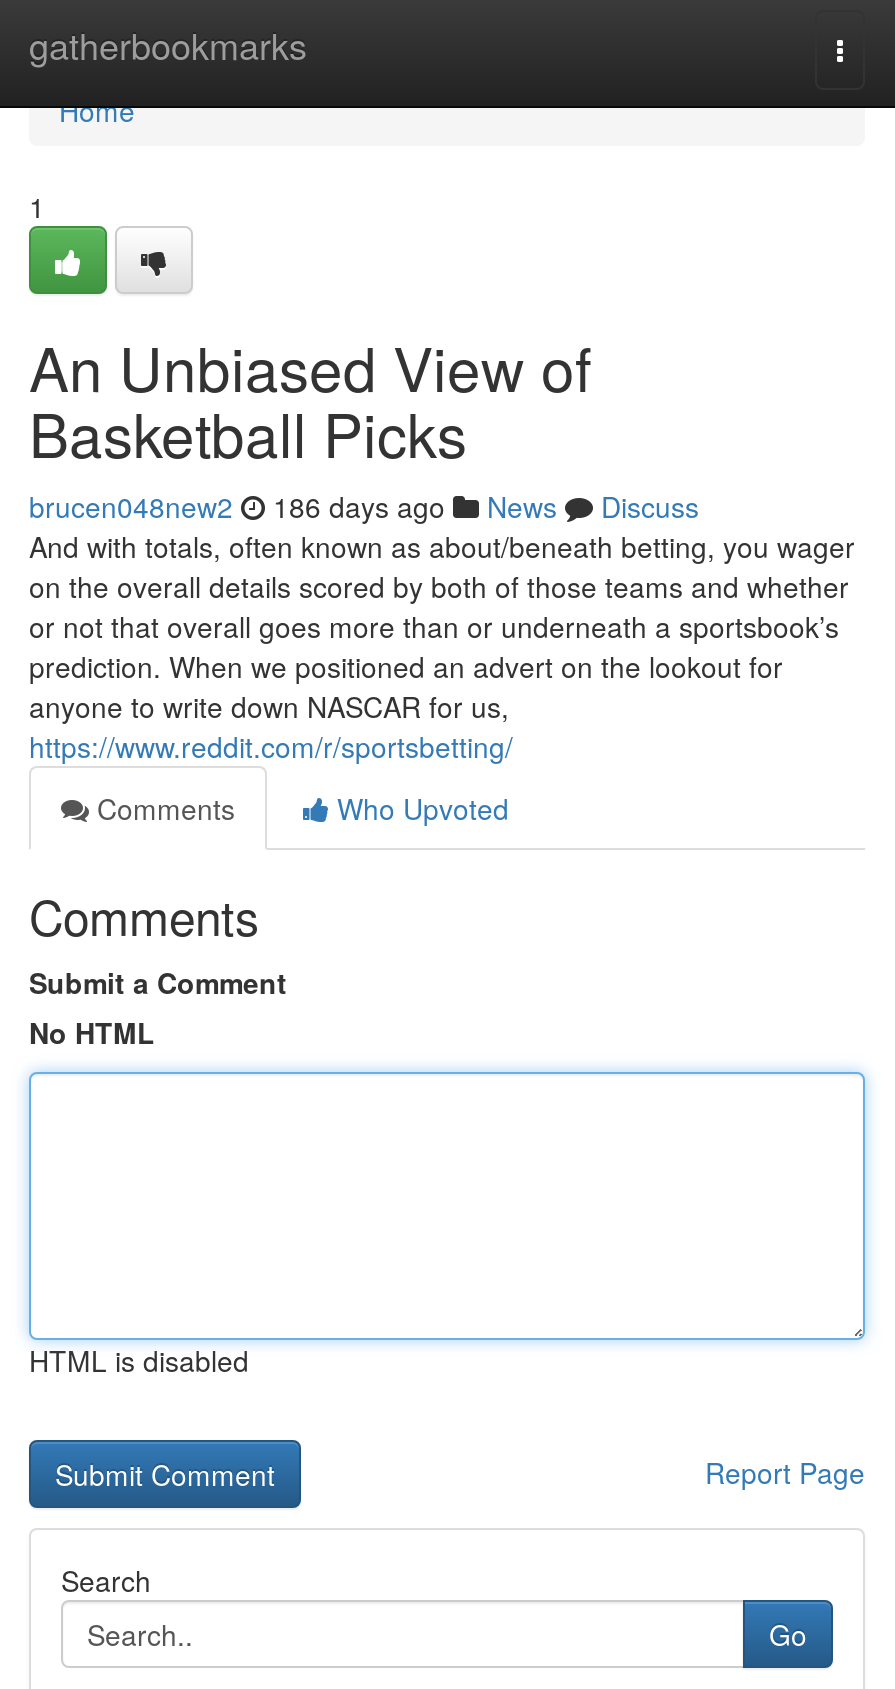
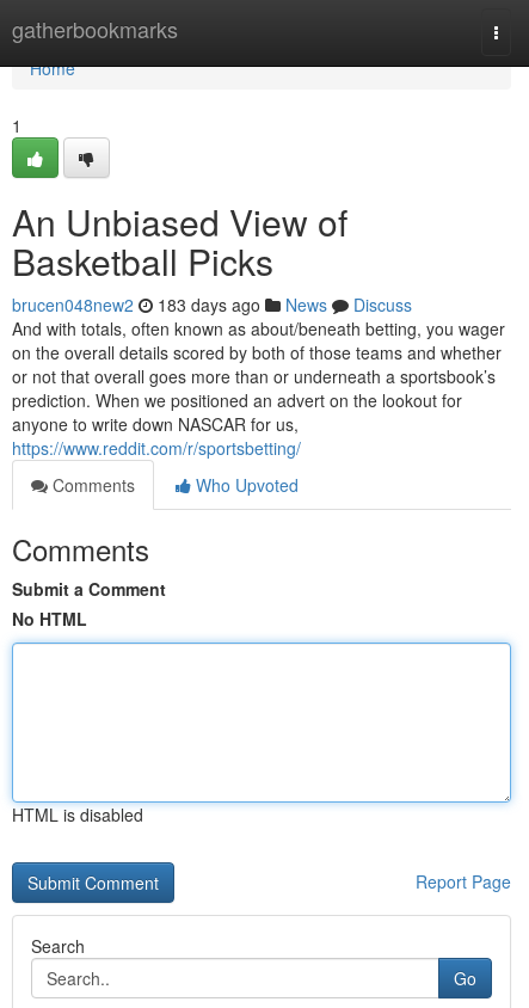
- brucen048new2 186 days ago News Discuss
+ brucen048new2 183 days ago News Discuss
